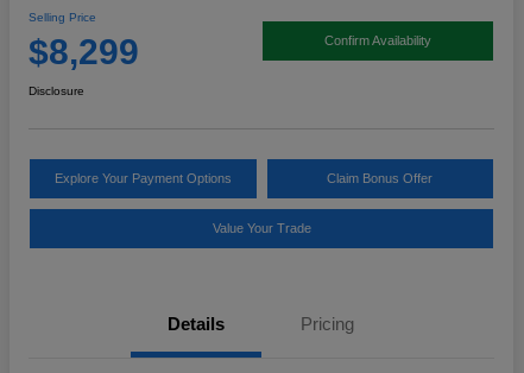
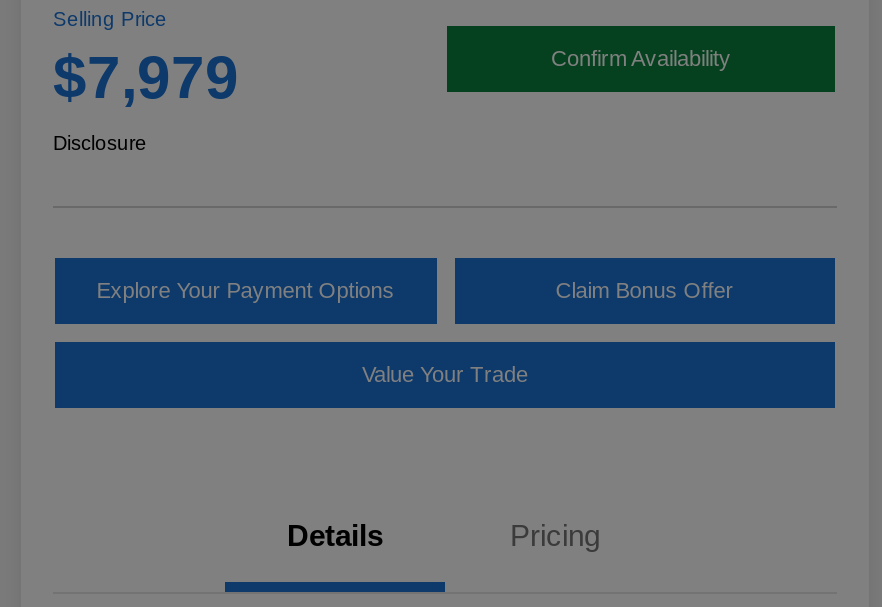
- $8,299
+ $7,979
